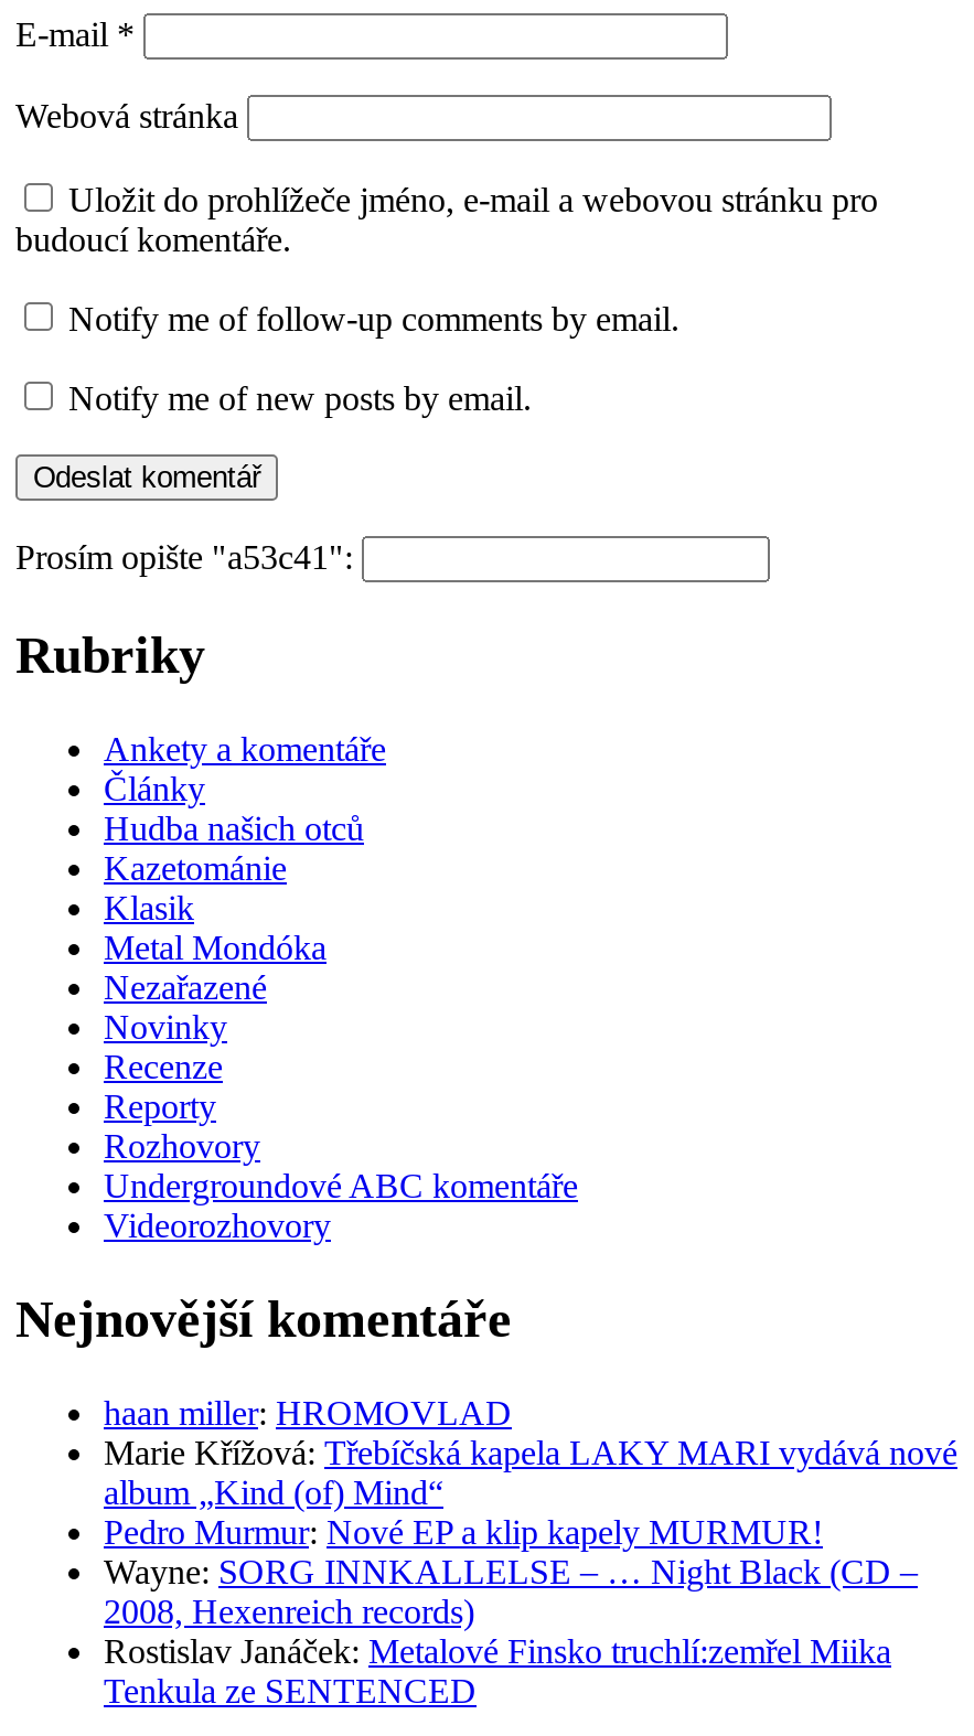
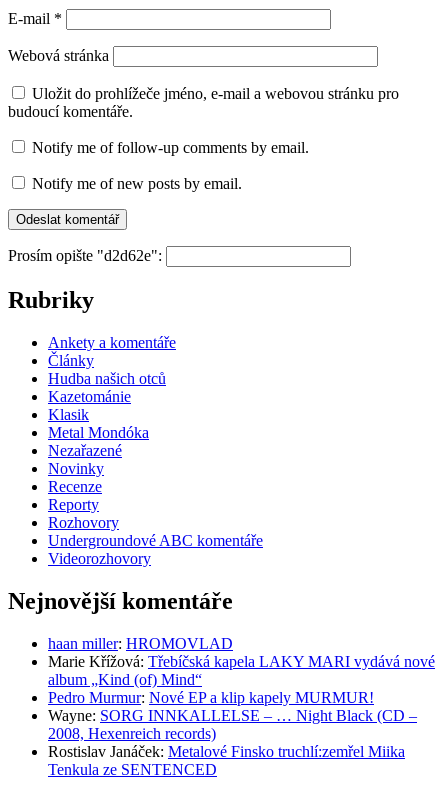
- Prosím opište "a53c41":
+ Prosím opište "d2d62e":
